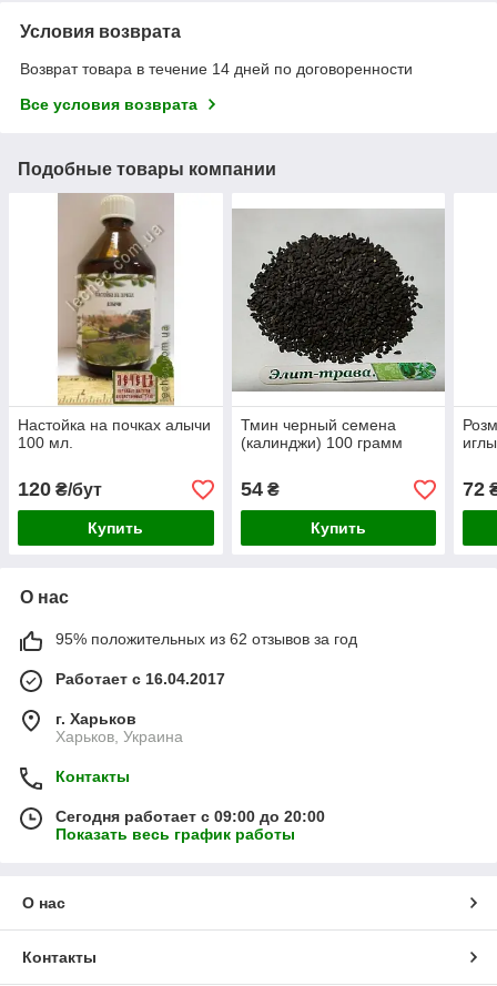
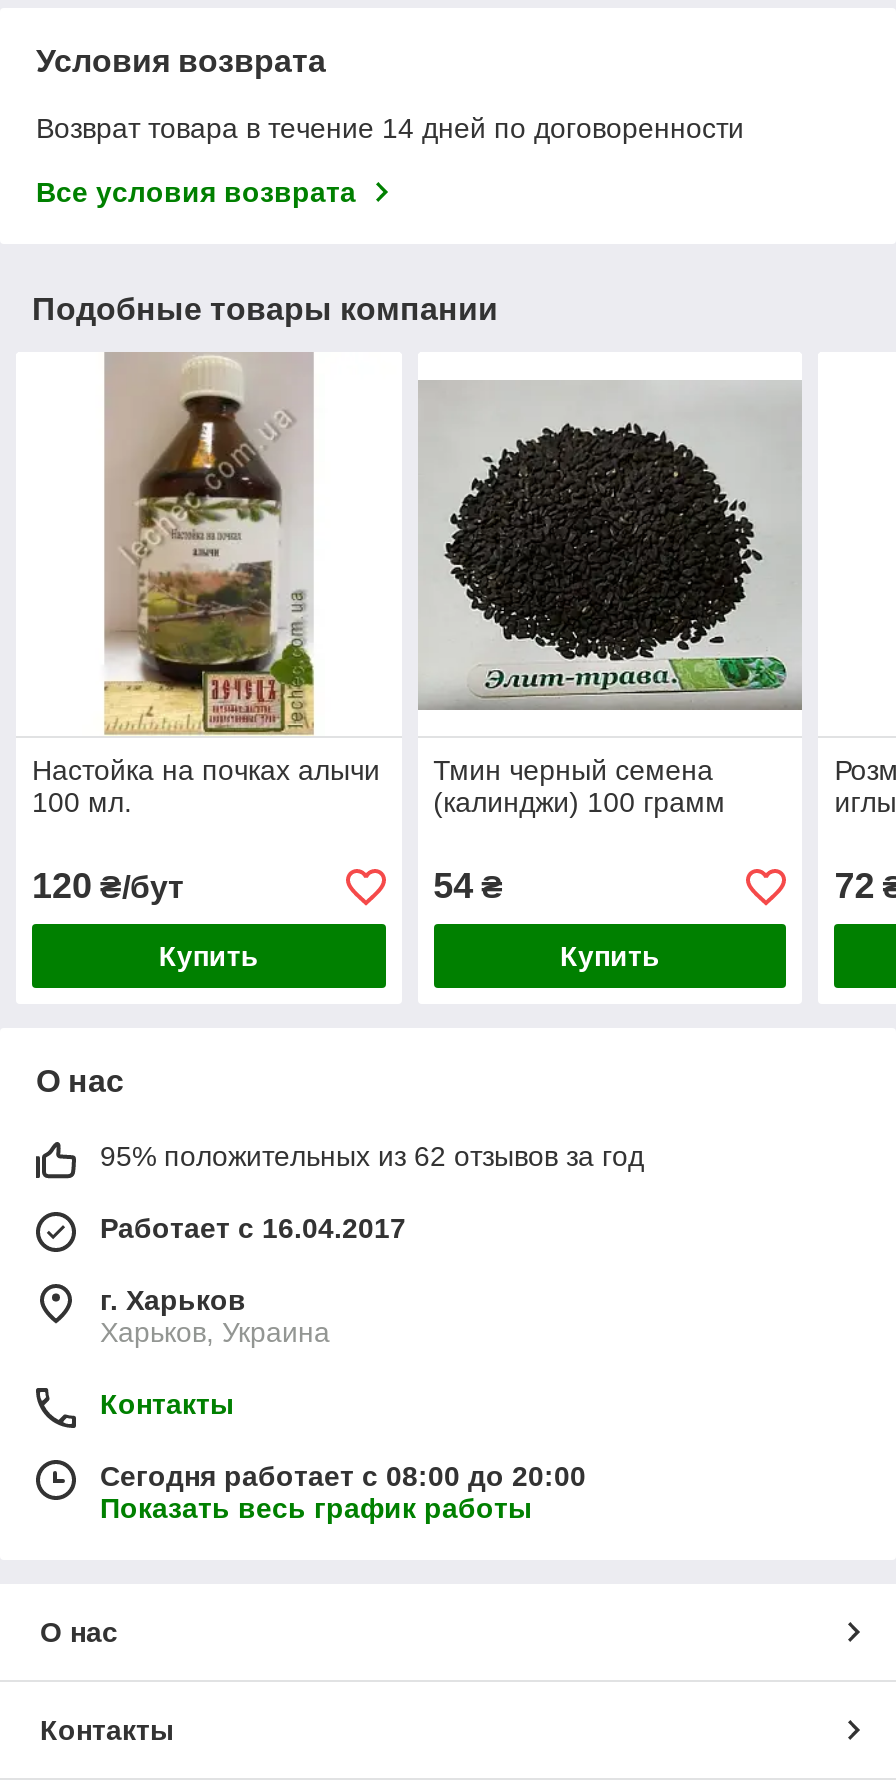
- Сегодня работает с 09:00 до 20:00
+ Сегодня работает с 08:00 до 20:00
